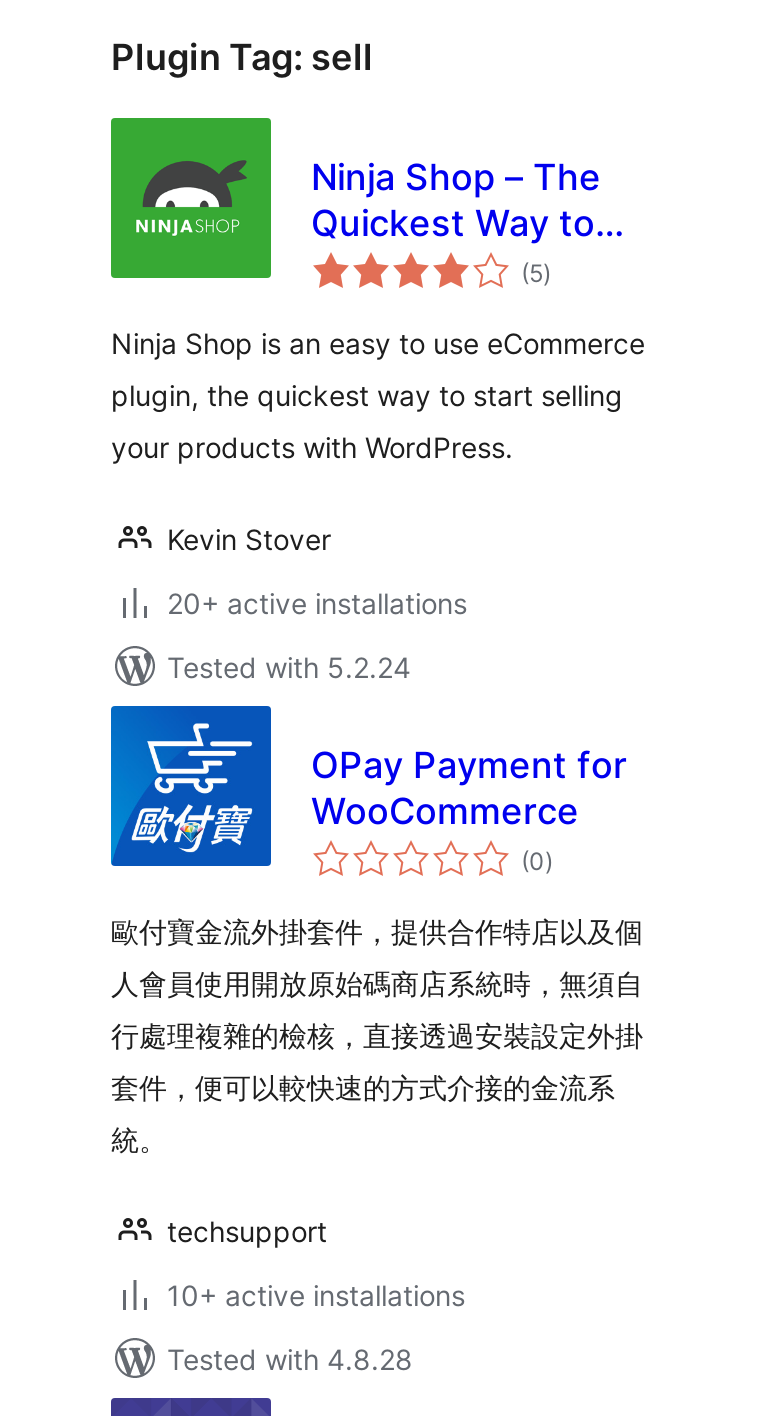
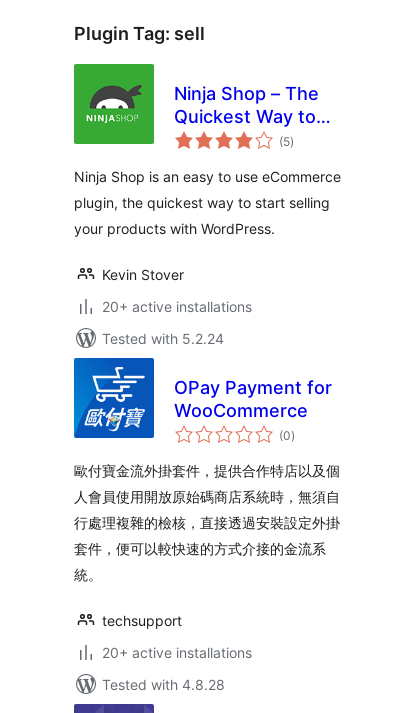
- 10+ active installations
+ 20+ active installations
